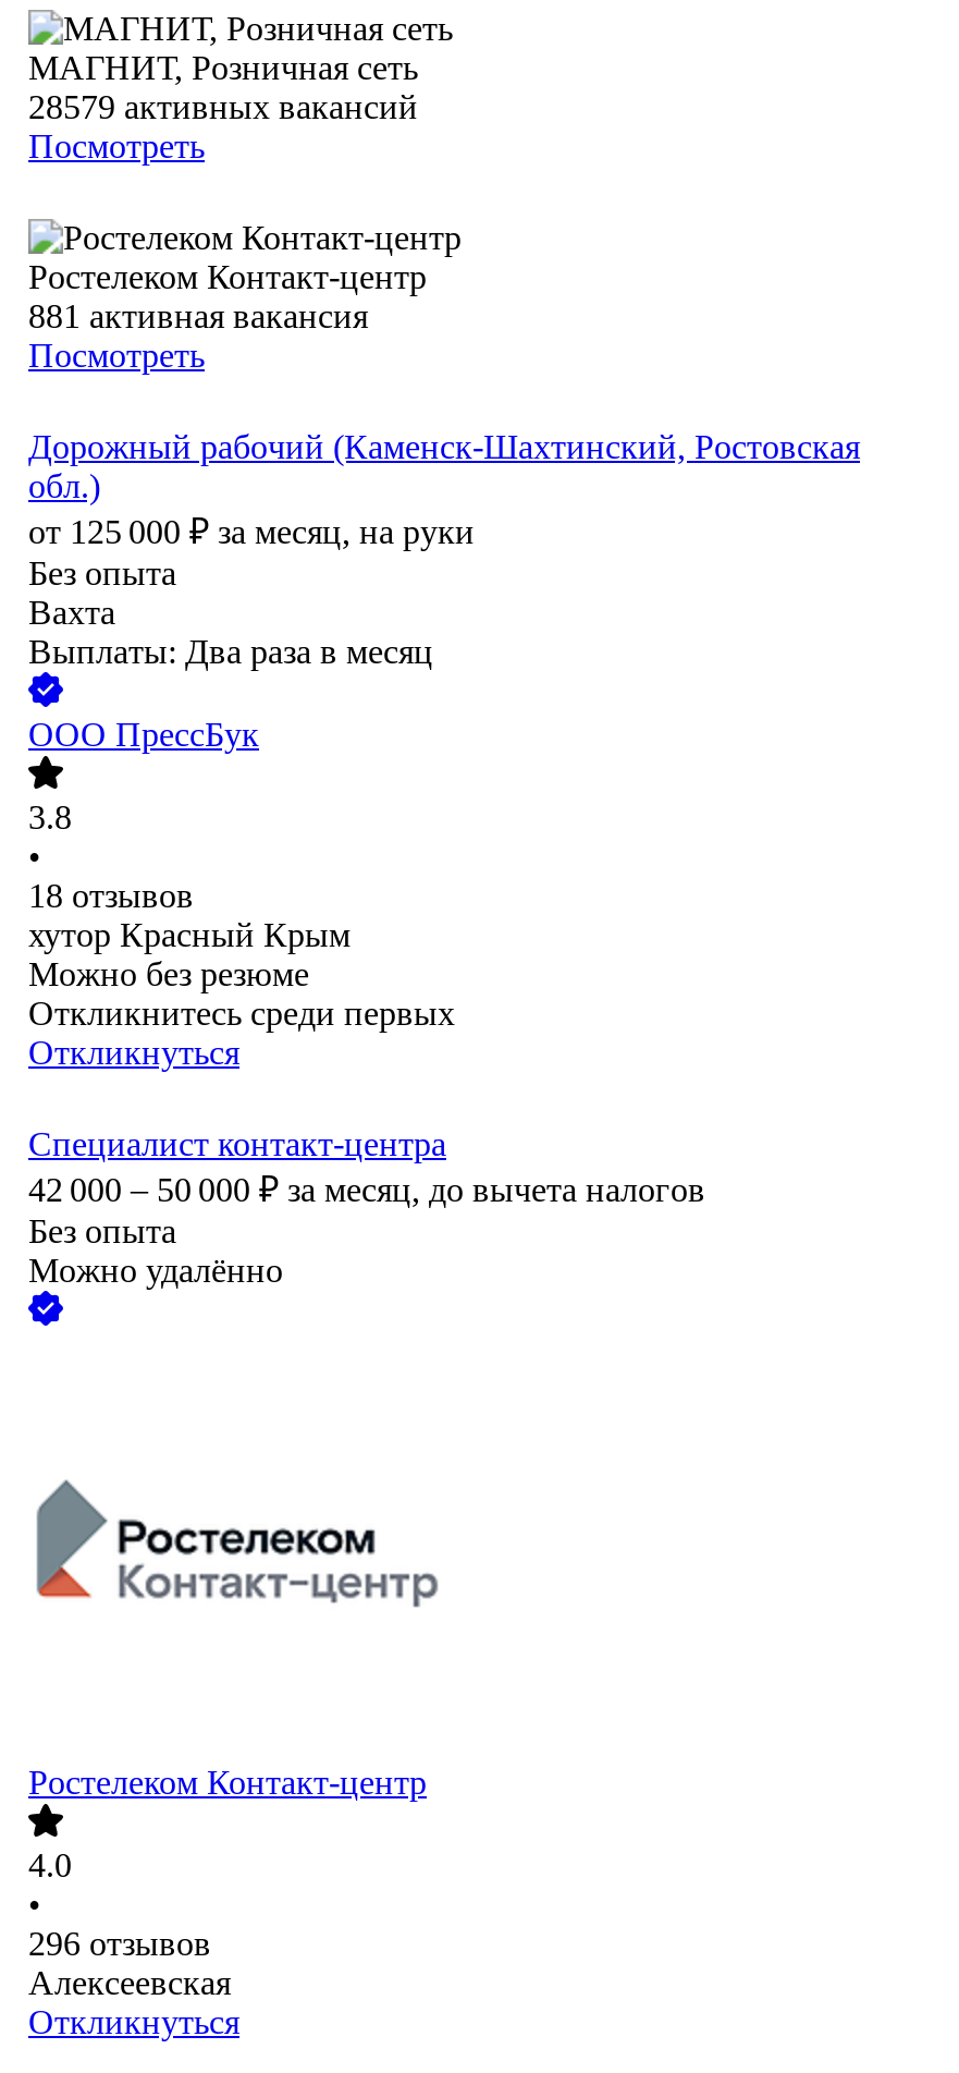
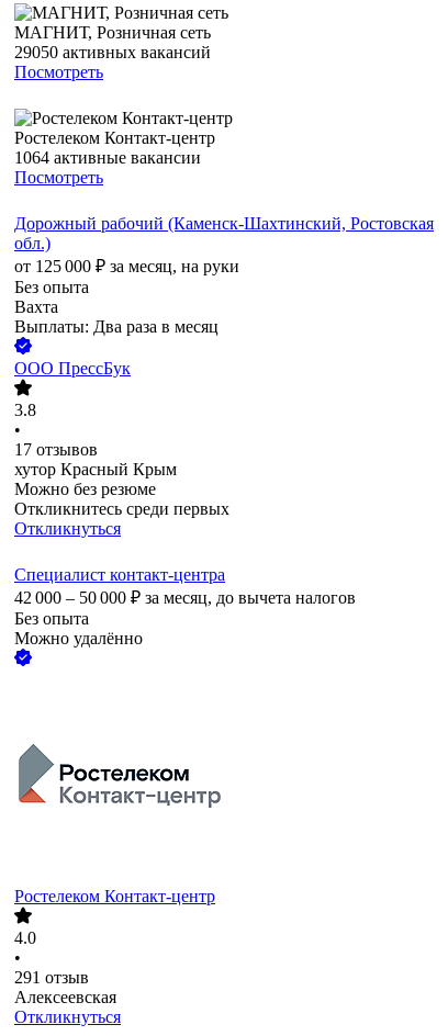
- 28579 активных вакансий
+ 29050 активных вакансий

- 881 активная вакансия
+ 1064 активные вакансии

- 18 отзывов
+ 17 отзывов

- 296 отзывов
+ 291 отзыв
